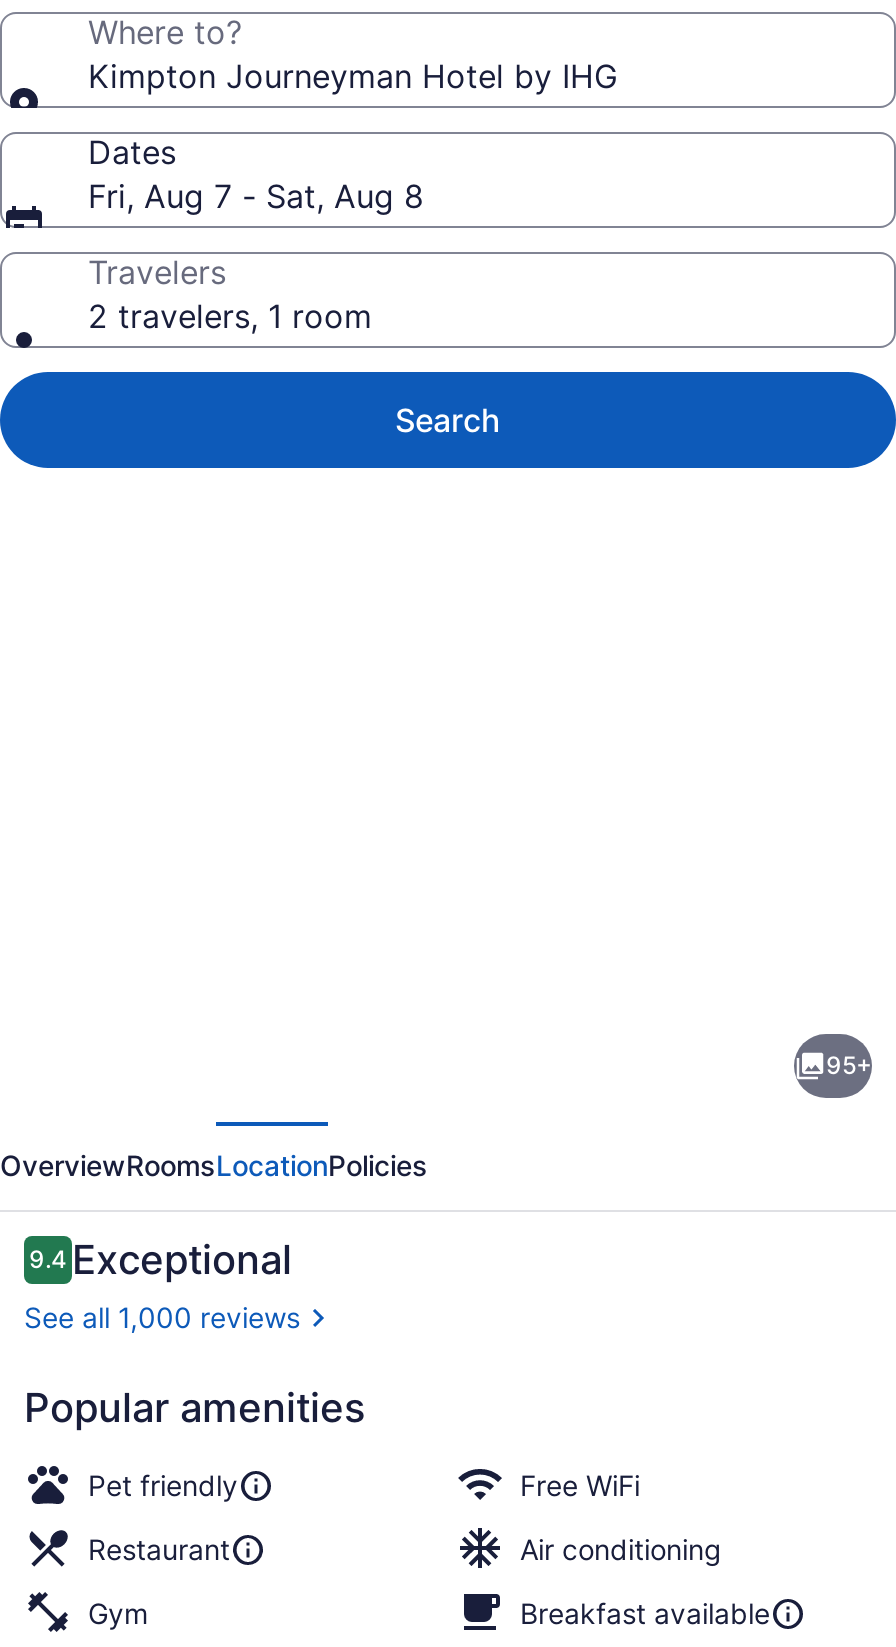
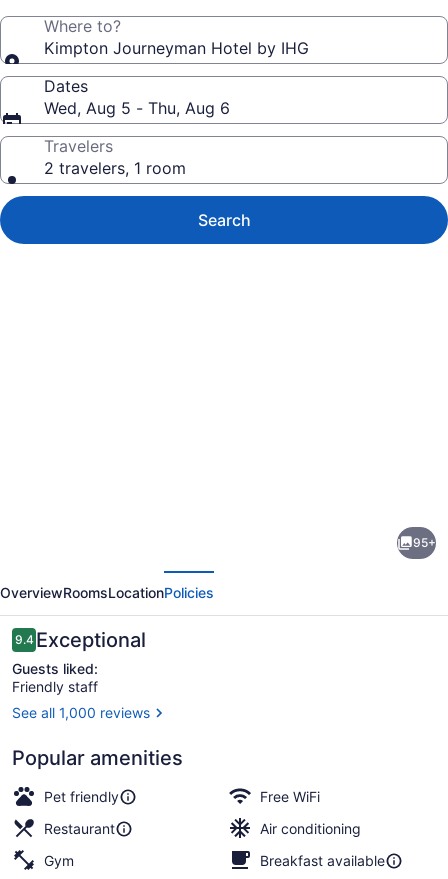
- Fri, Aug 7 - Sat, Aug 8
+ Wed, Aug 5 - Thu, Aug 6

+ Guests liked:
+ Friendly staff
